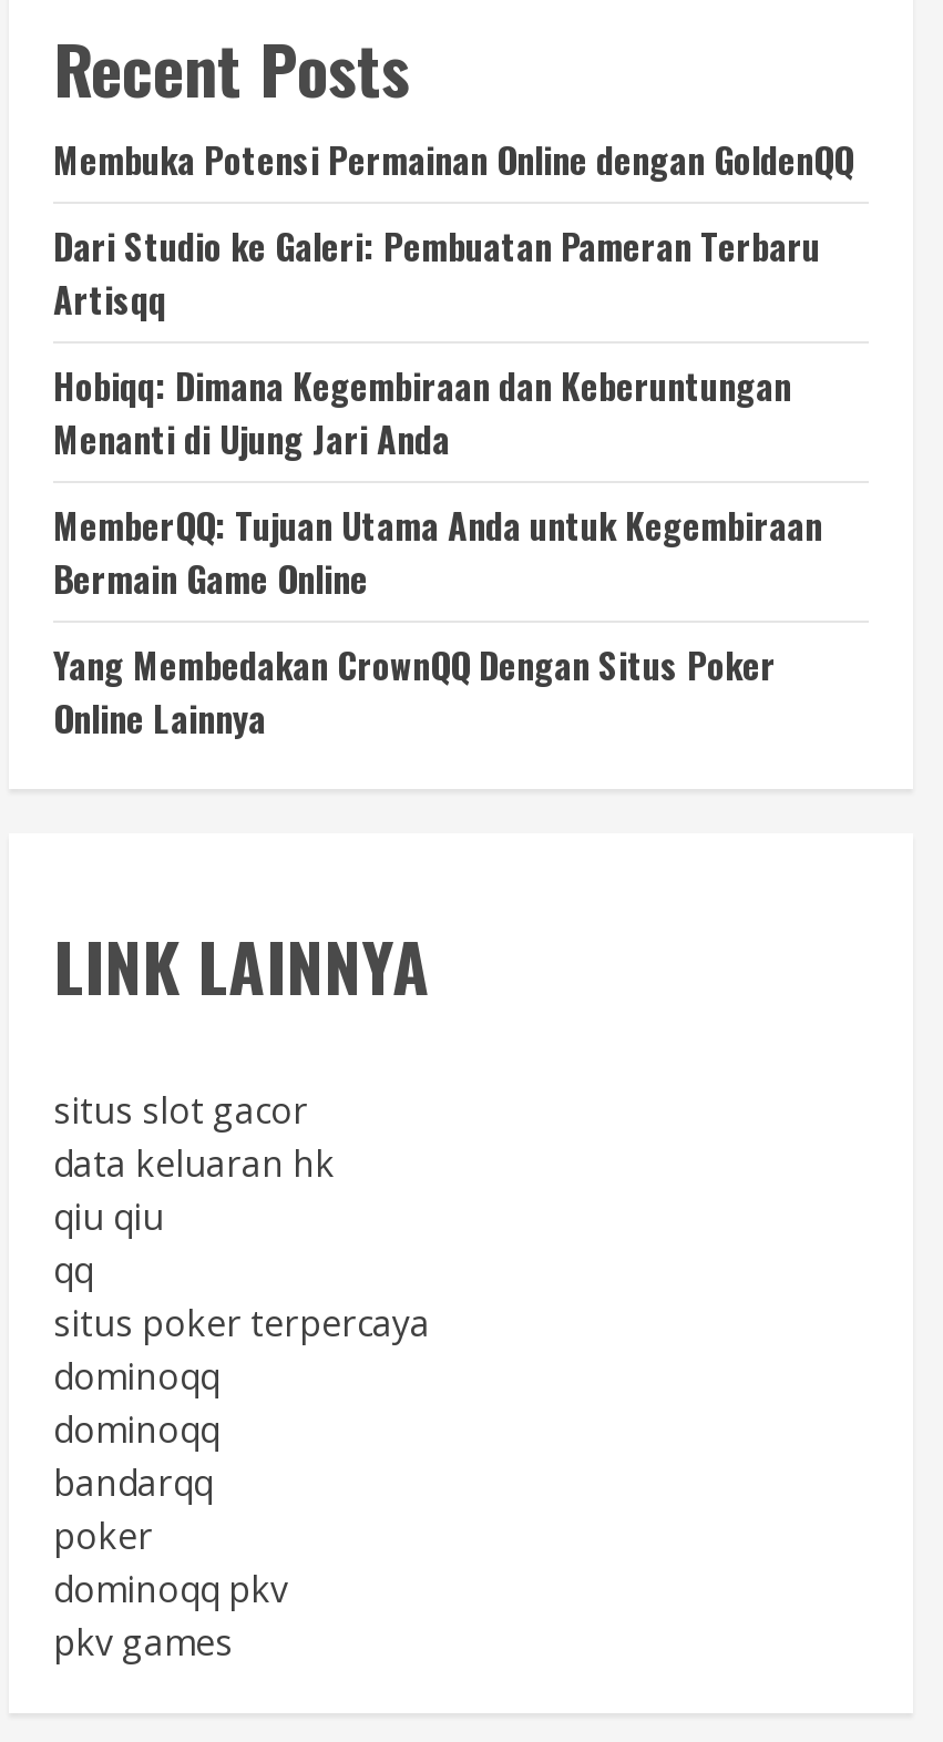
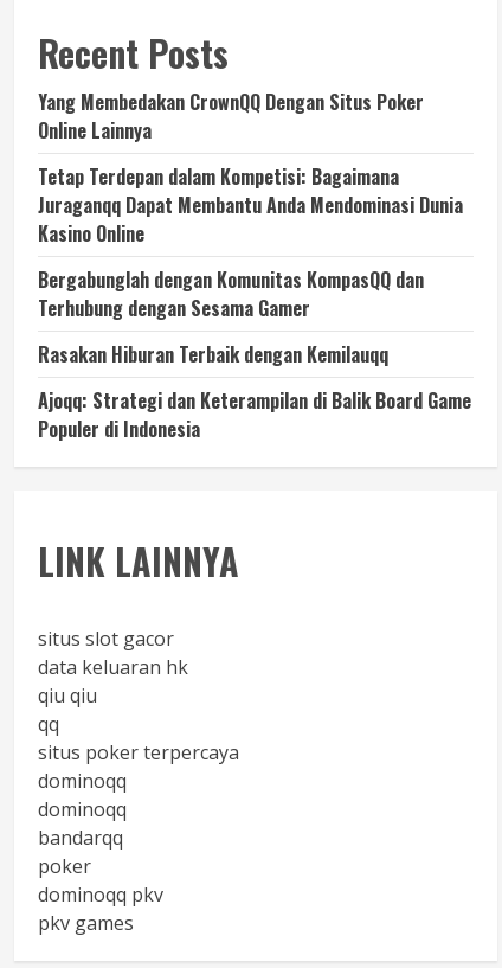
- Membuka Potensi Permainan Online dengan GoldenQQ
- Dari Studio ke Galeri: Pembuatan Pameran Terbaru
- Artisqq
- Hobiqq: Dimana Kegembiraan dan Keberuntungan
- Menanti di Ujung Jari Anda
- MemberQQ: Tujuan Utama Anda untuk Kegembiraan
- Bermain Game Online

moved up: Yang Membedakan CrownQQ Dengan Situs Poker | Online Lainnya

+ Tetap Terdepan dalam Kompetisi: Bagaimana
+ Juraganqq Dapat Membantu Anda Mendominasi Dunia
+ Kasino Online
+ Bergabunglah dengan Komunitas KompasQQ dan
+ Terhubung dengan Sesama Gamer
+ Rasakan Hiburan Terbaik dengan Kemilauqq
+ Ajoqq: Strategi dan Keterampilan di Balik Board Game
+ Populer di Indonesia
